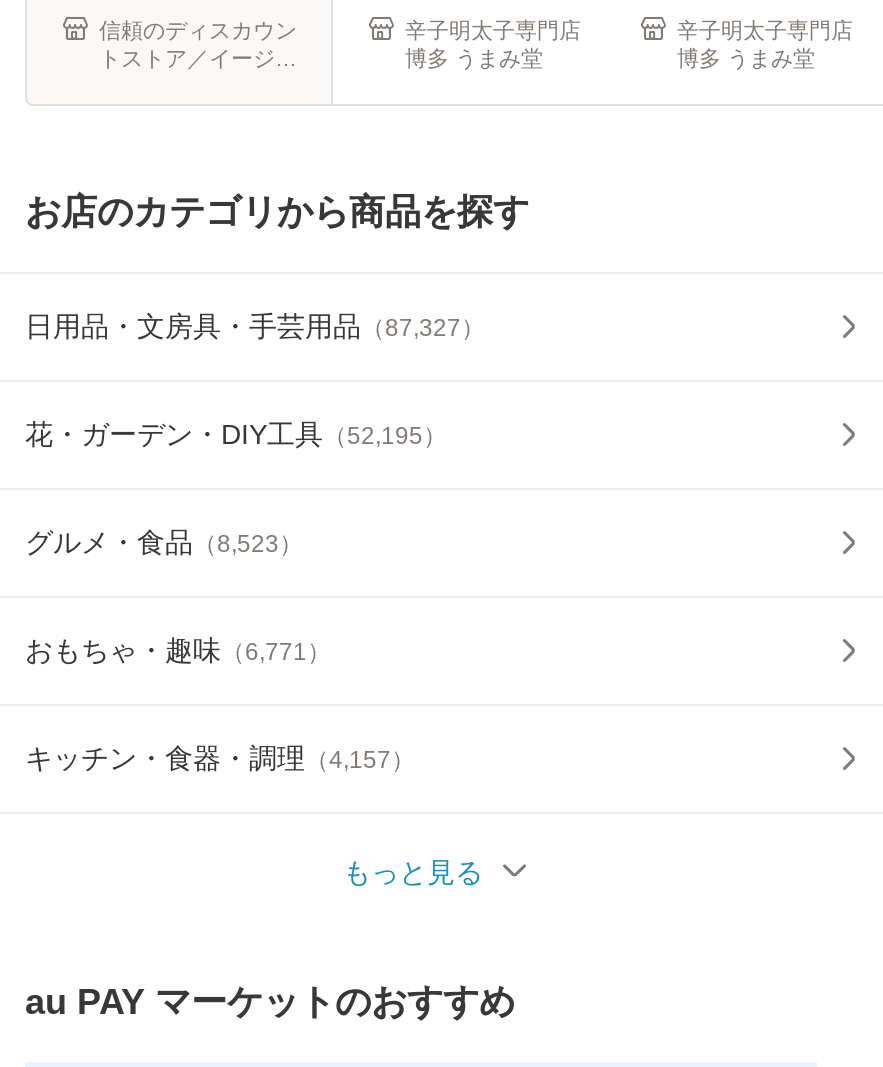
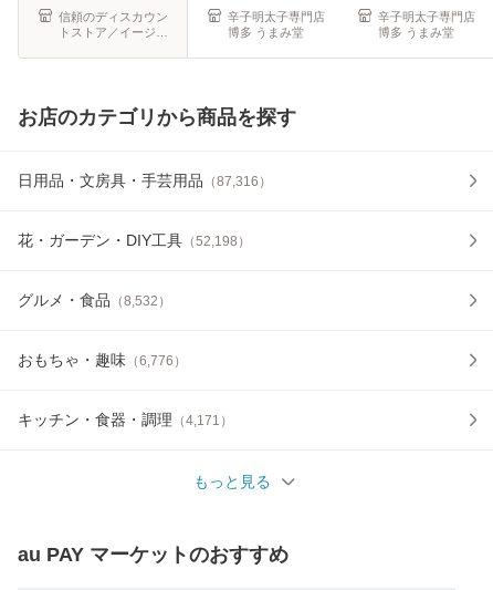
- 日用品・文房具・手芸用品（87,327）
+ 日用品・文房具・手芸用品（87,316）

- 花・ガーデン・DIY工具（52,195）
+ 花・ガーデン・DIY工具（52,198）

- グルメ・食品（8,523）
+ グルメ・食品（8,532）

- おもちゃ・趣味（6,771）
+ おもちゃ・趣味（6,776）

- キッチン・食器・調理（4,157）
+ キッチン・食器・調理（4,171）
